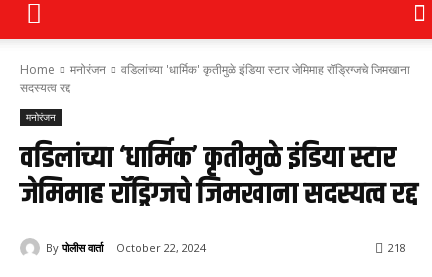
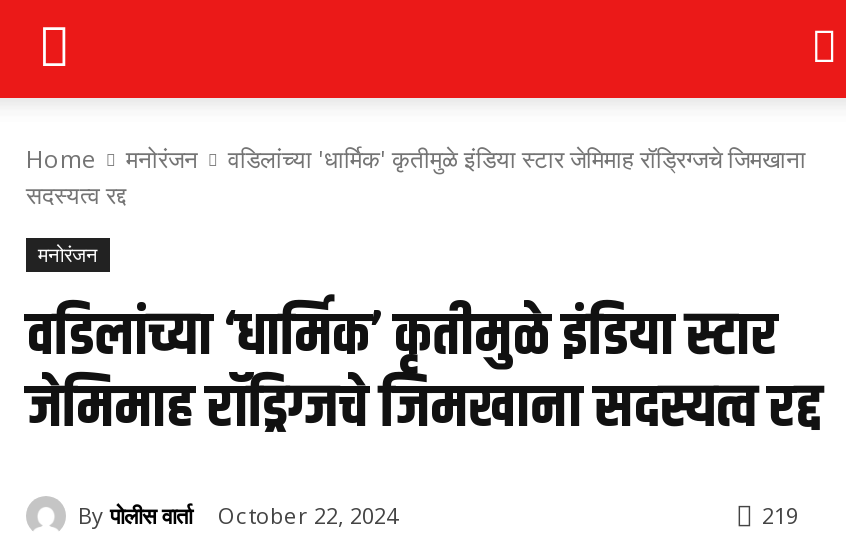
- 218
+ 219
